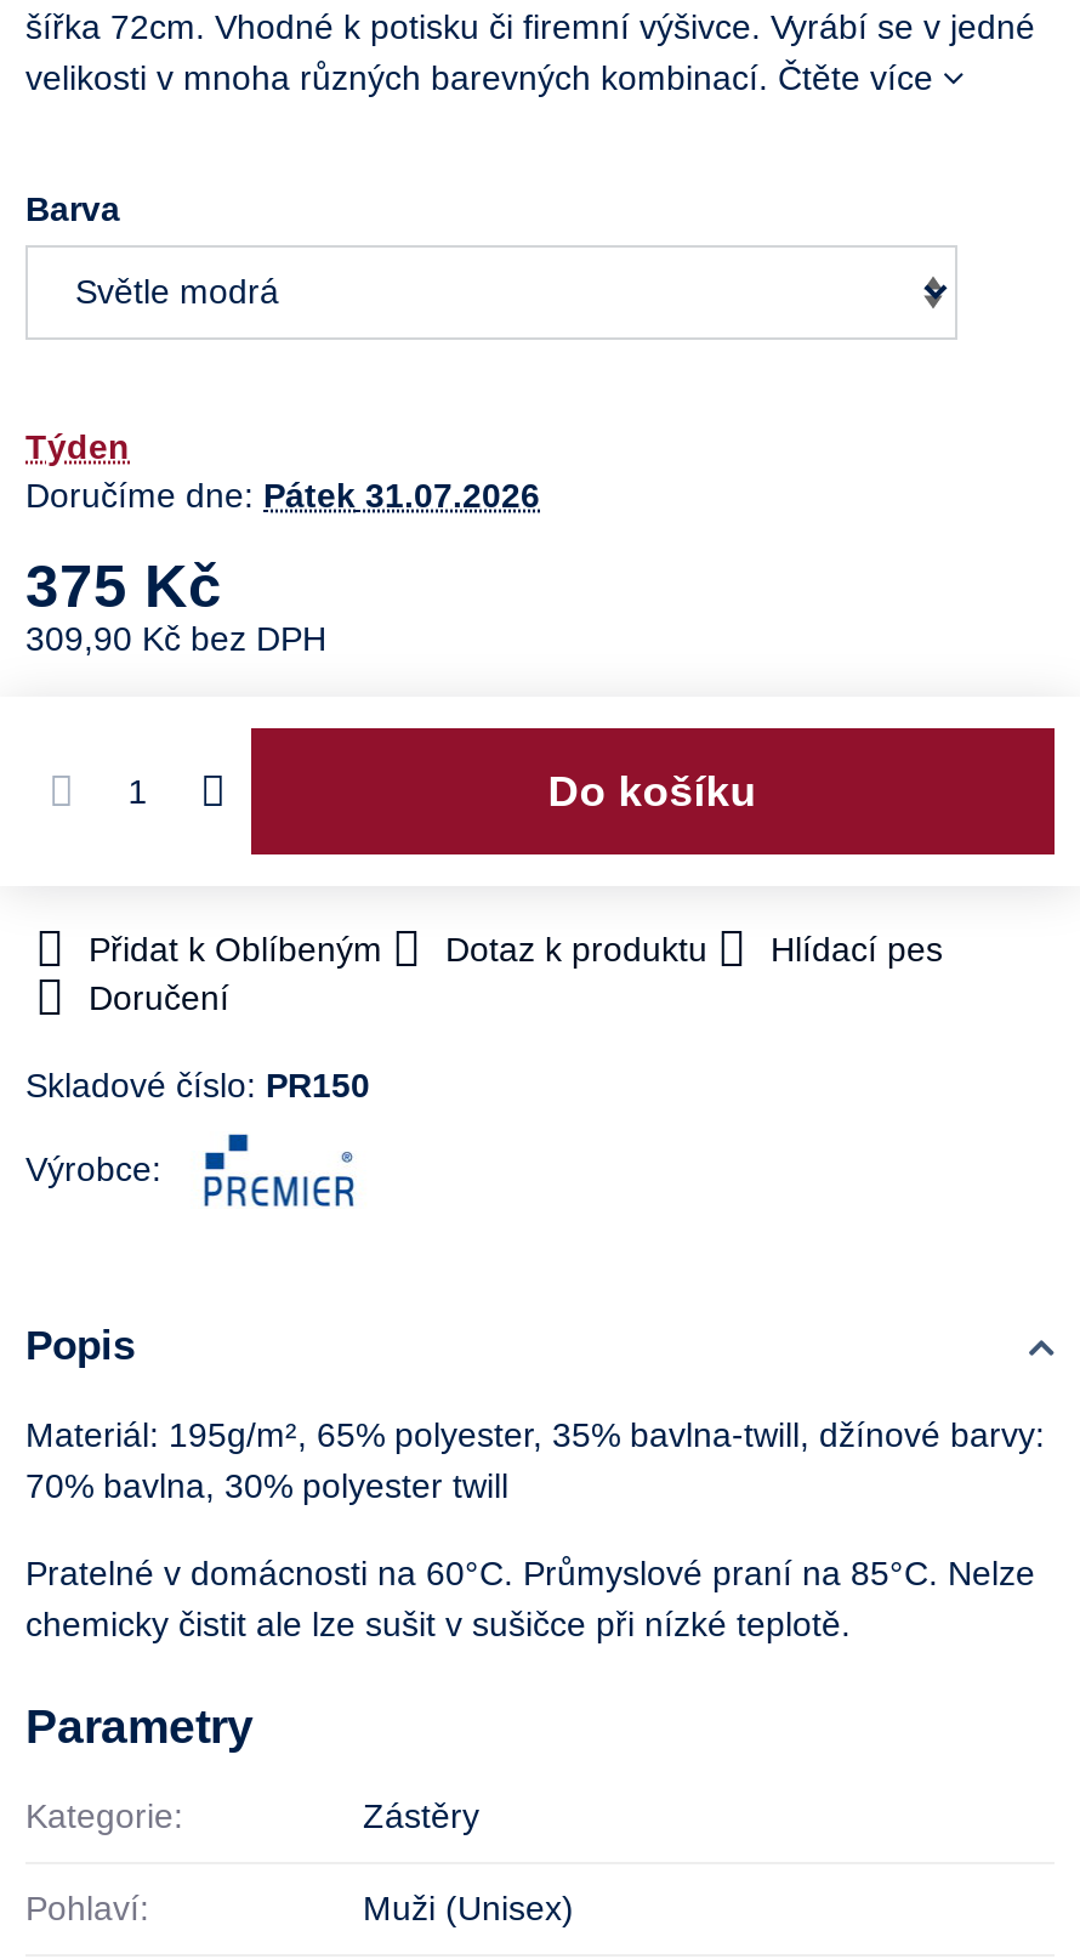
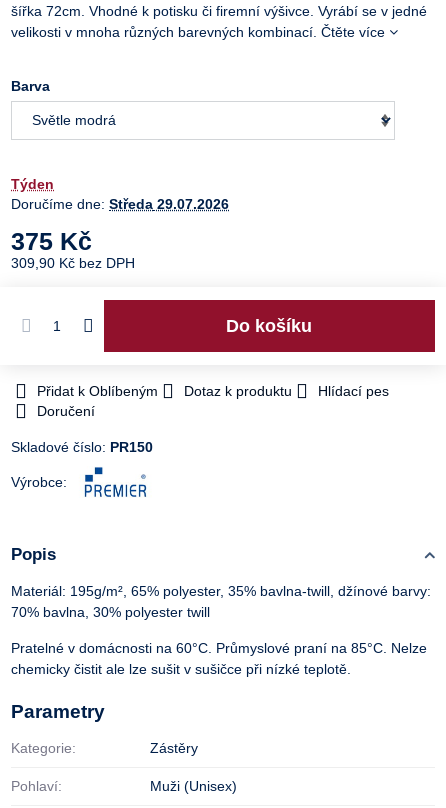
- Doručíme dne: Pátek 31.07.2026
+ Doručíme dne: Středa 29.07.2026
